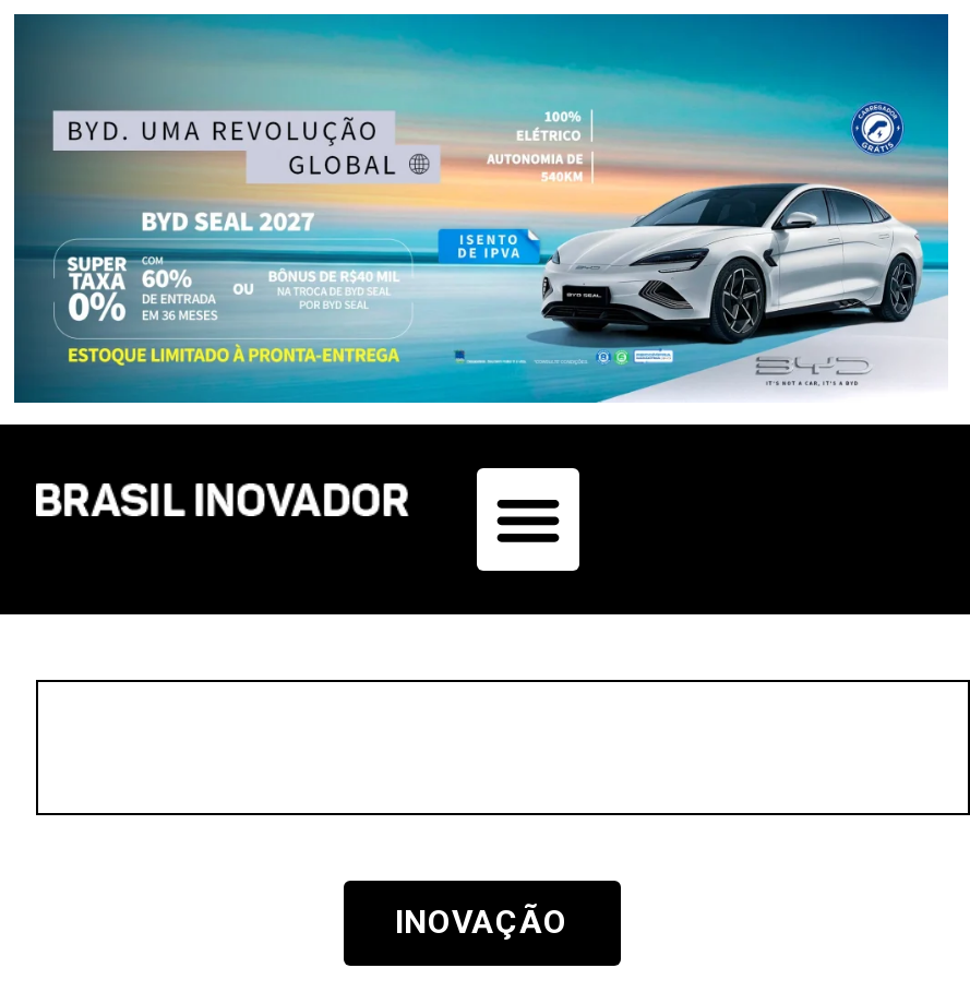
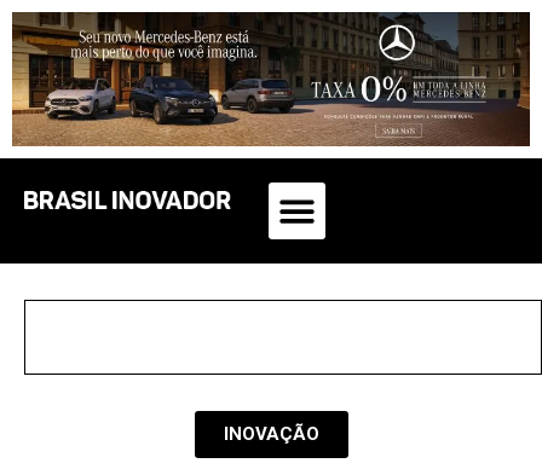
- [image]
+ [image]
